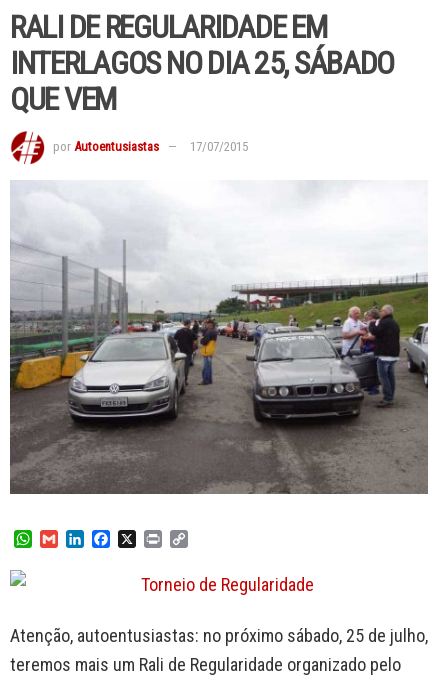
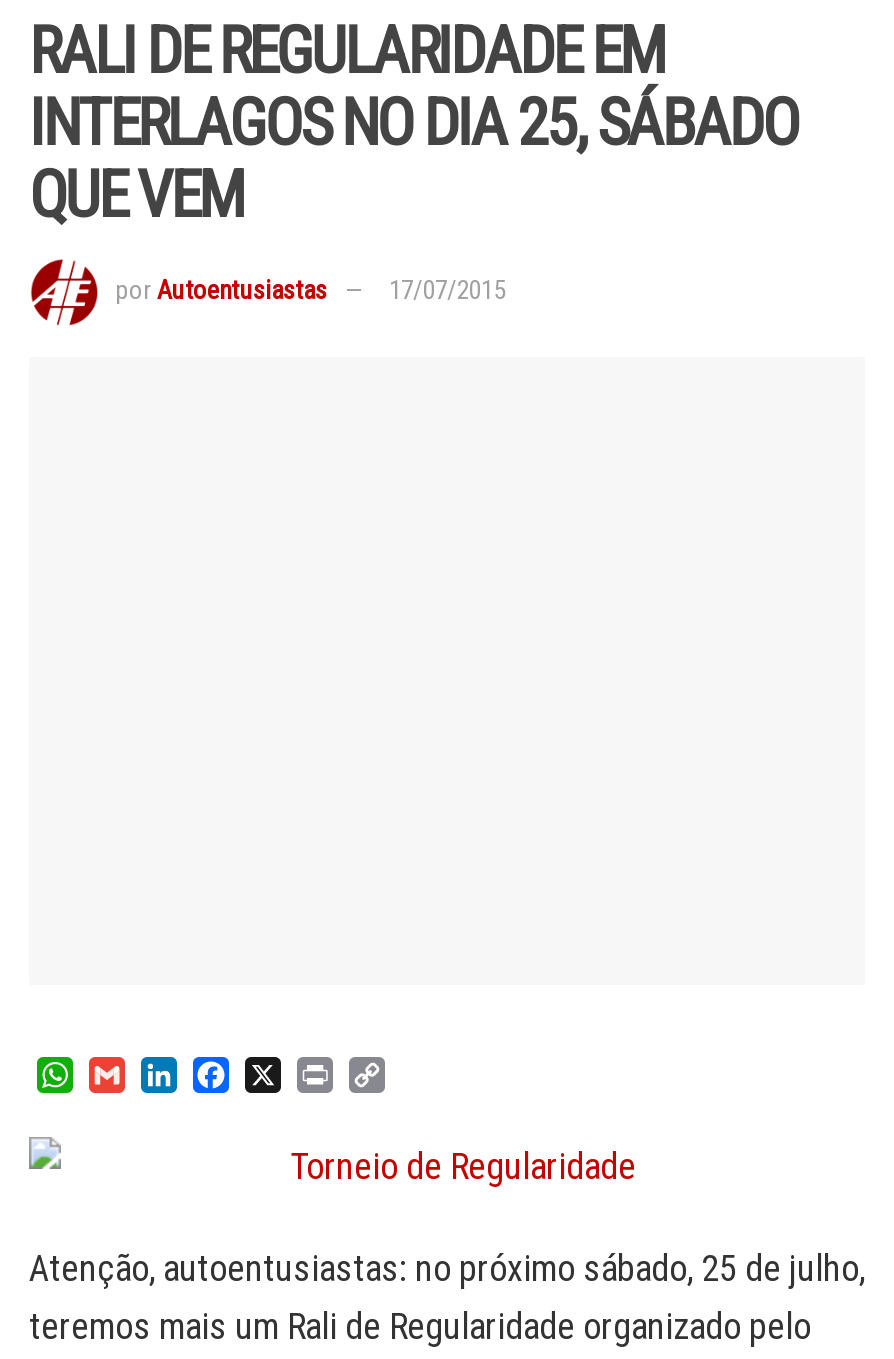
- [image]
